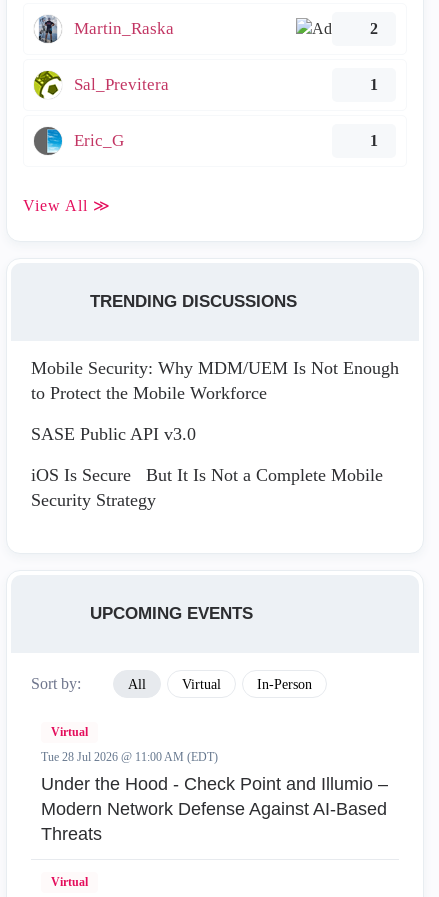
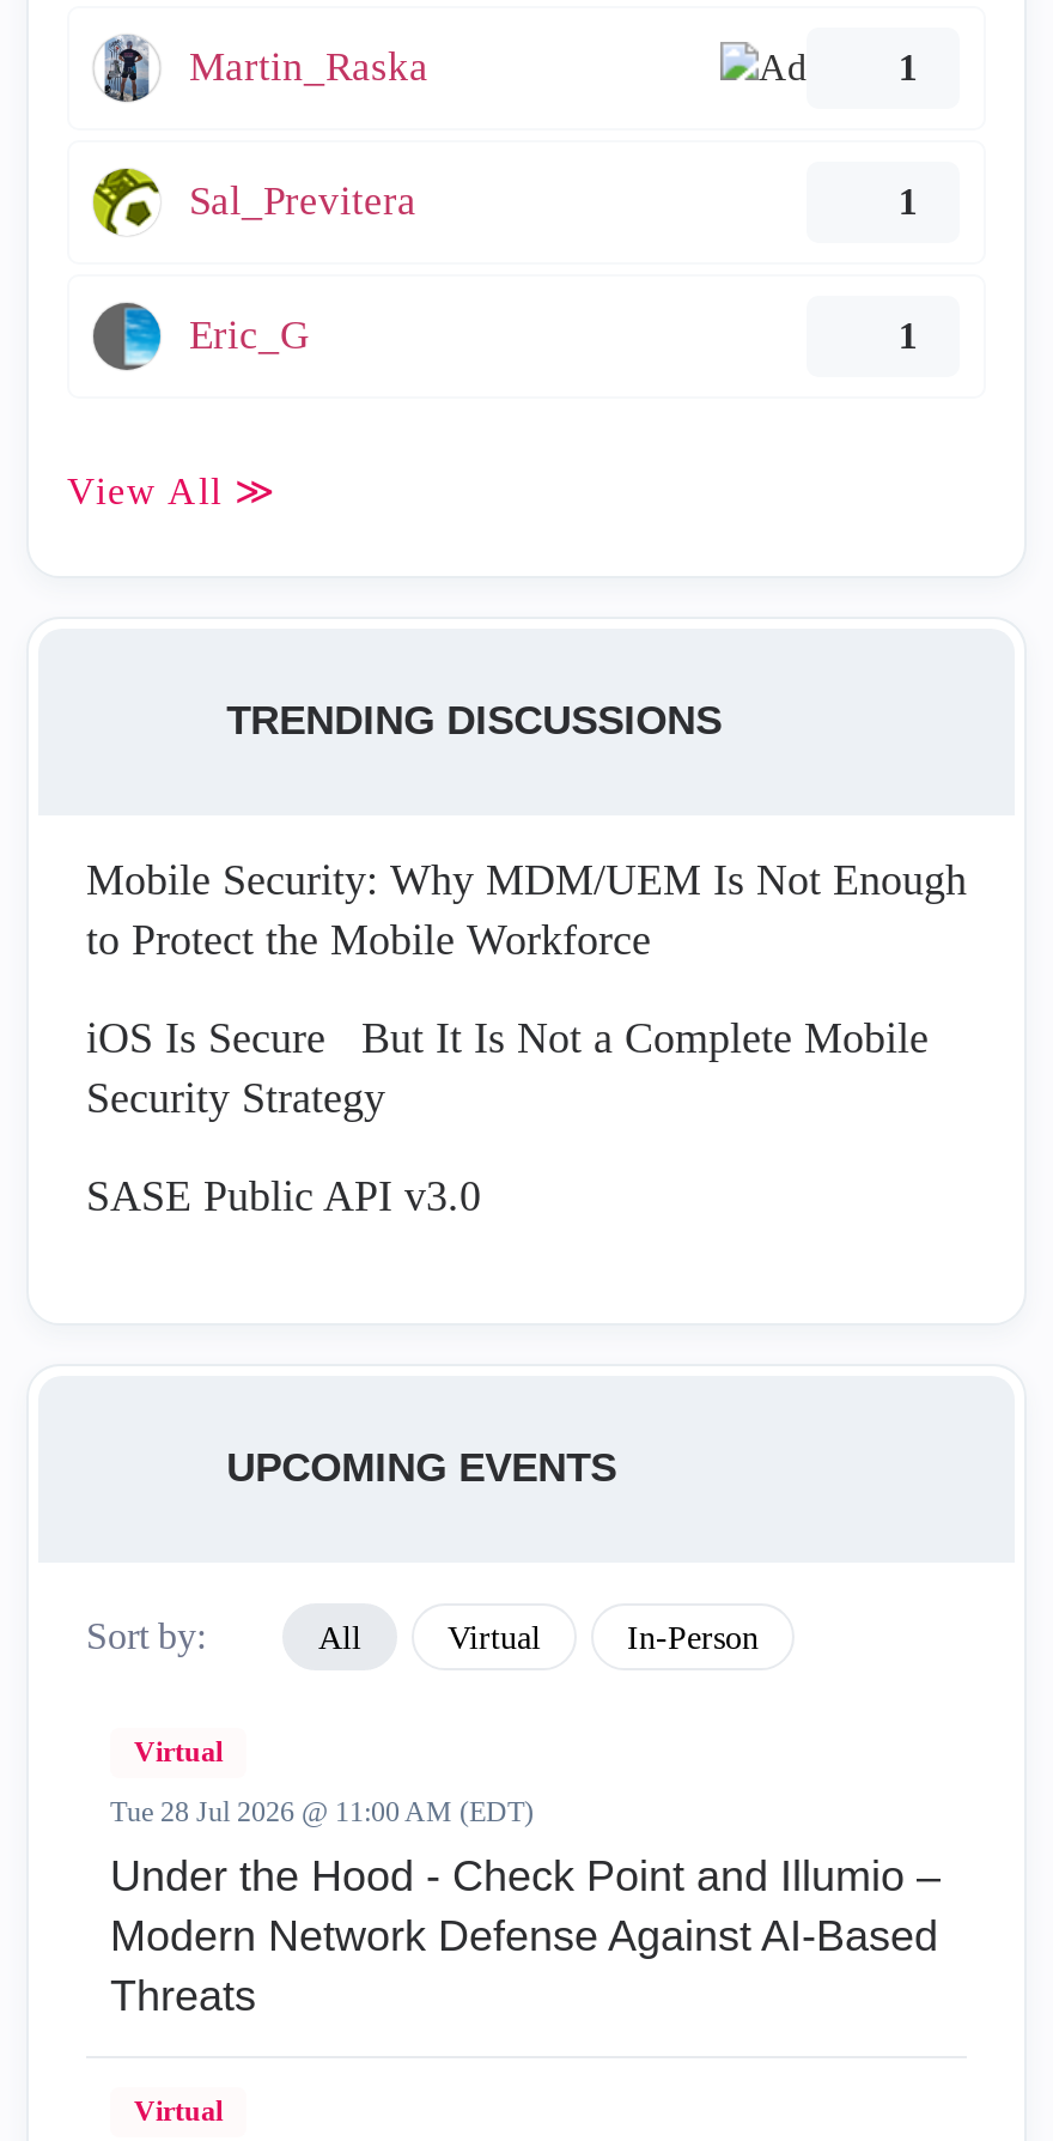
- 2
+ 1

moved down: SASE Public API v3.0

moved up: iOS Is Secure But It Is Not a Complete Mobile | Security Strategy
